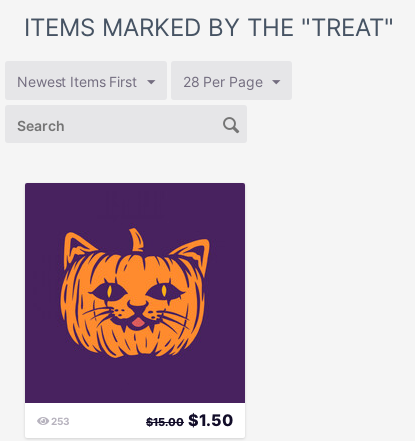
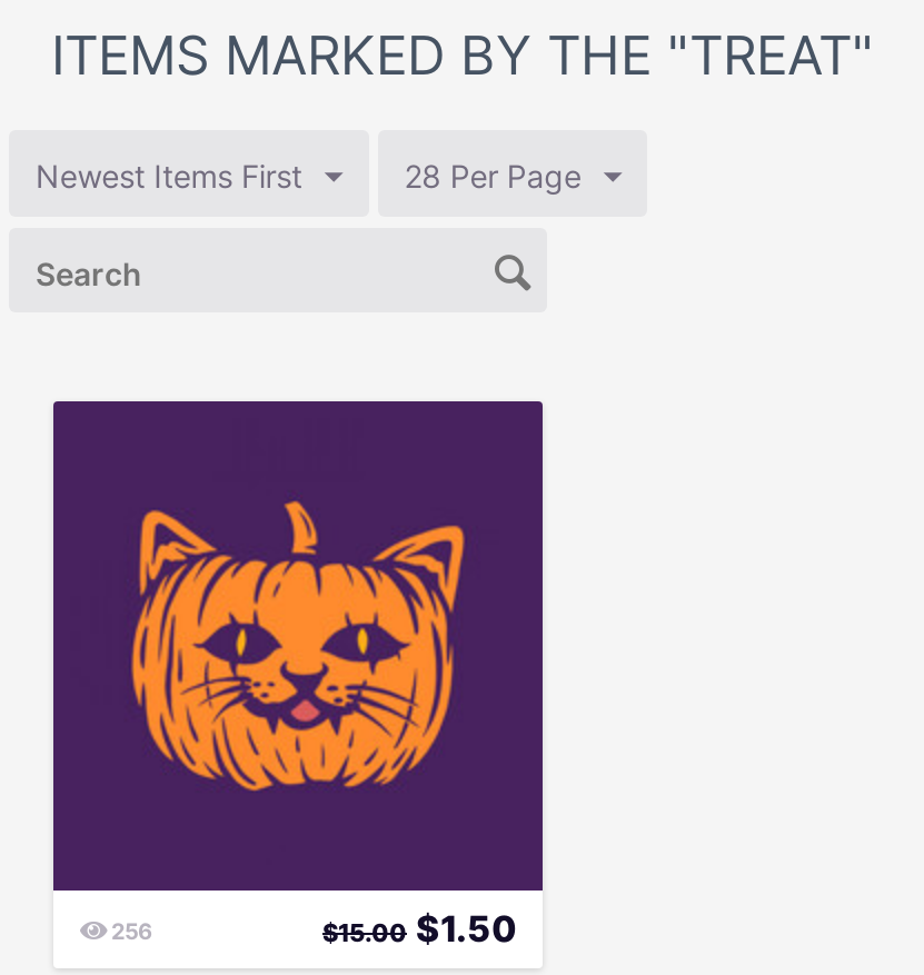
- 253
+ 256
